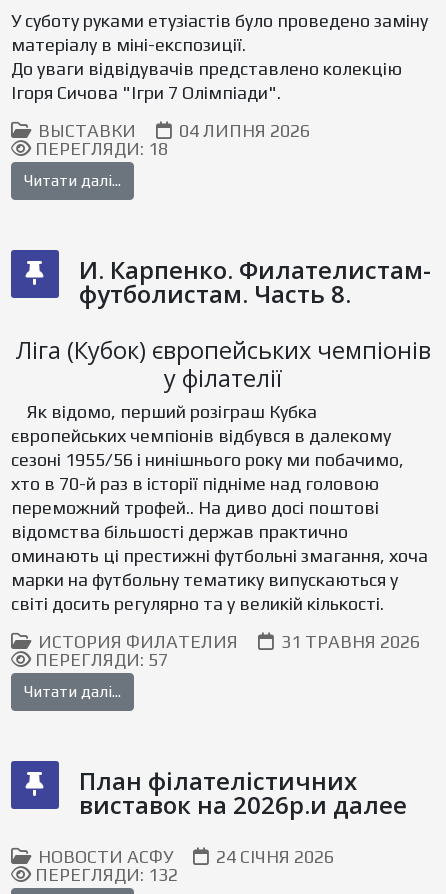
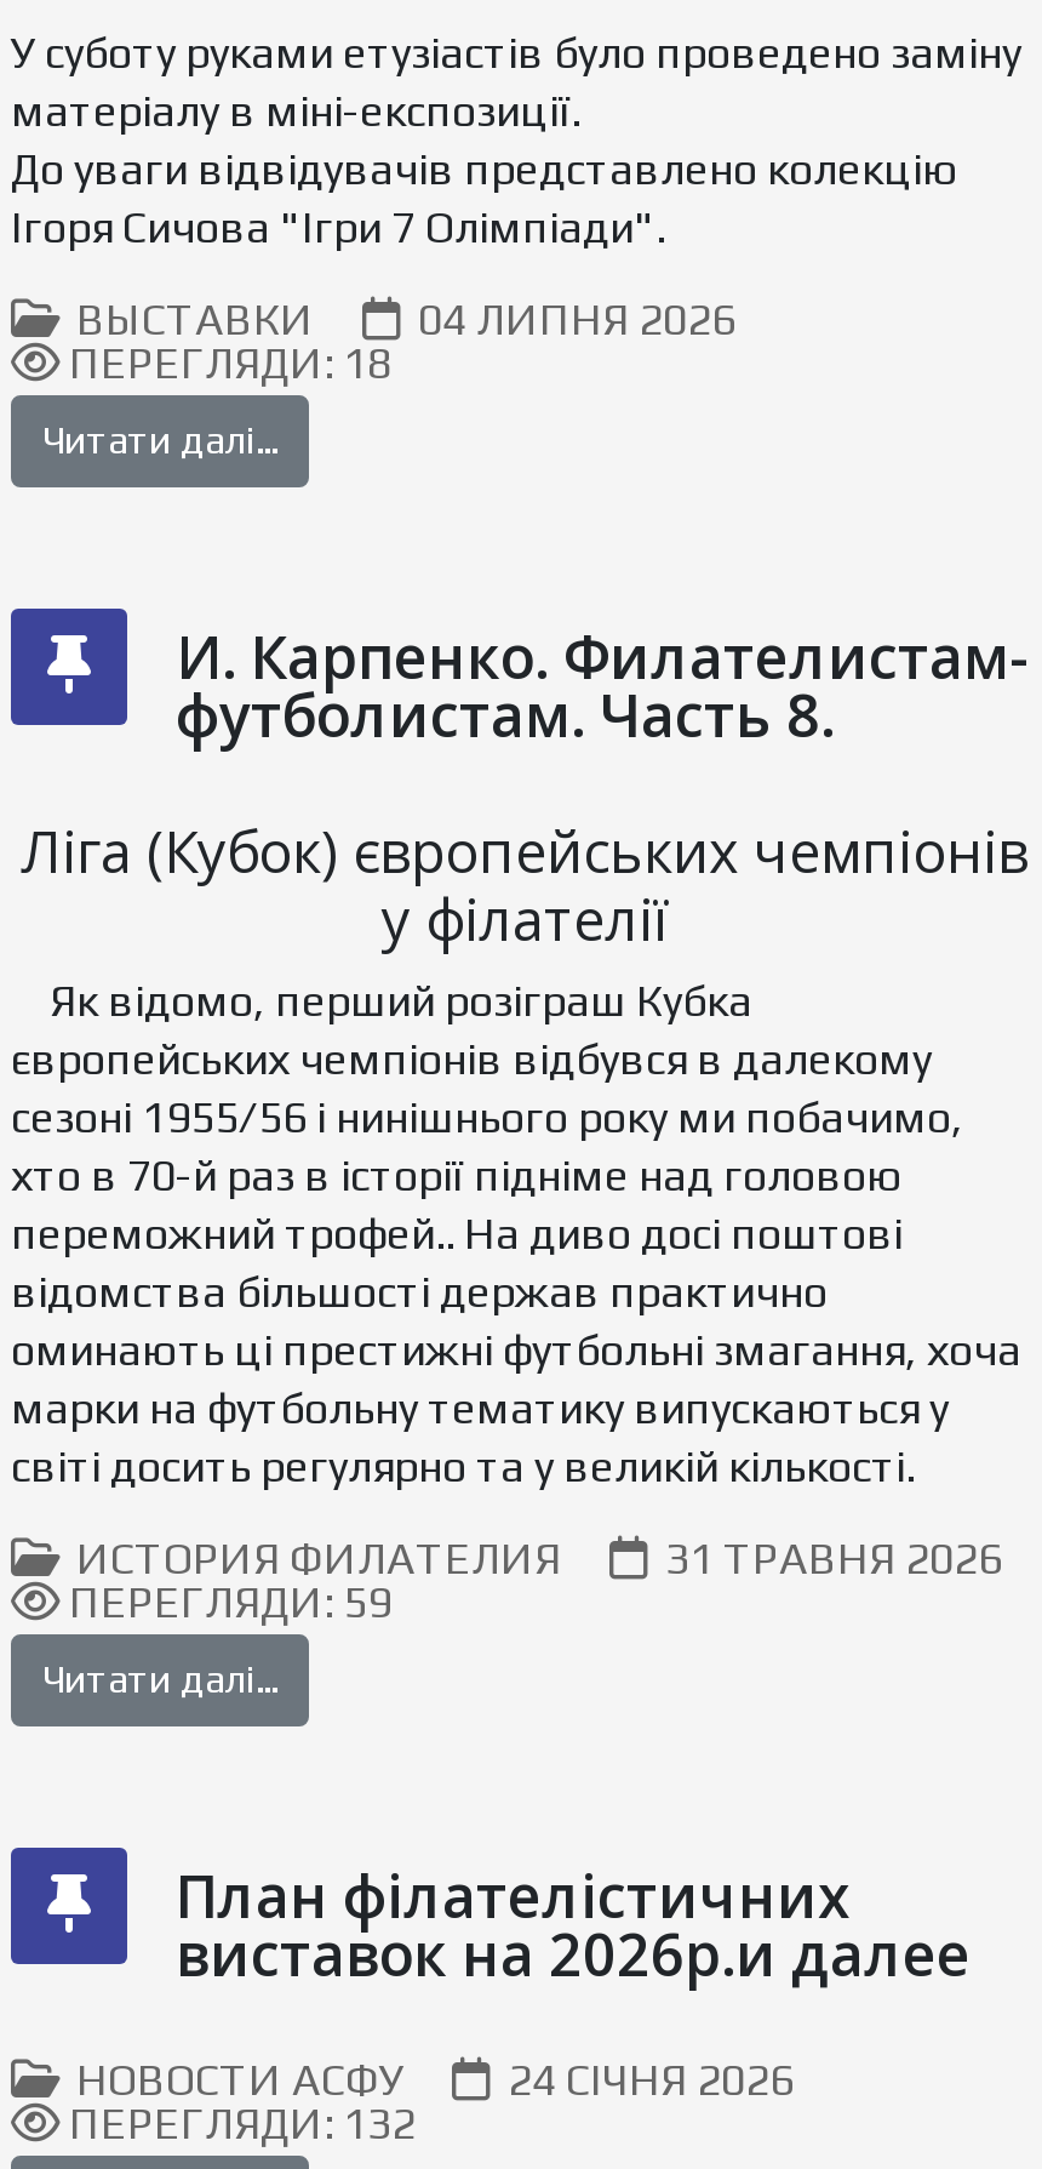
- ПЕРЕГЛЯДИ: 57
+ ПЕРЕГЛЯДИ: 59
